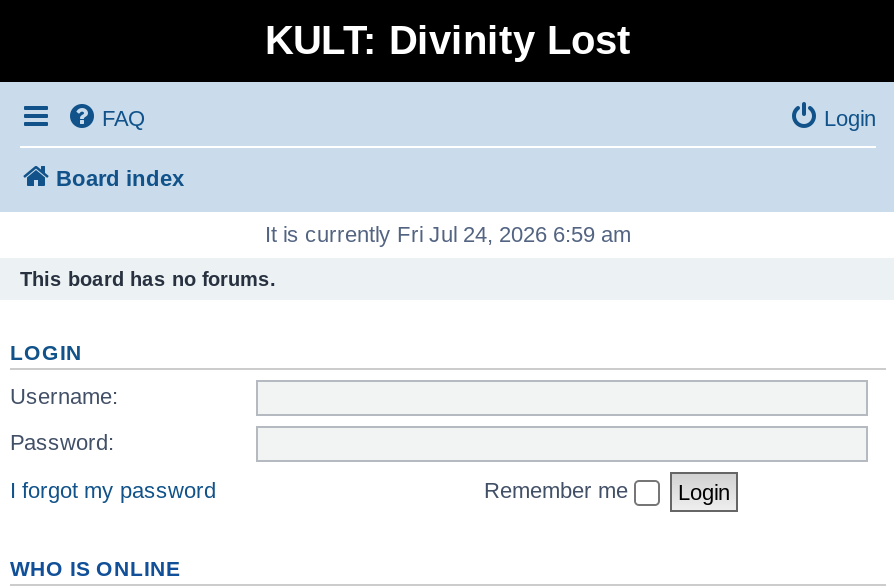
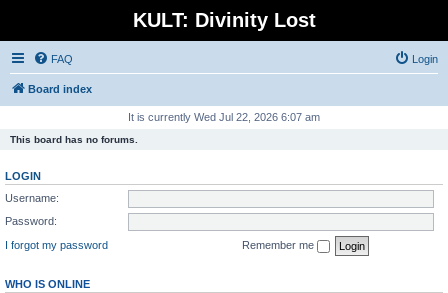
- It is currently Fri Jul 24, 2026 6:59 am
+ It is currently Wed Jul 22, 2026 6:07 am
